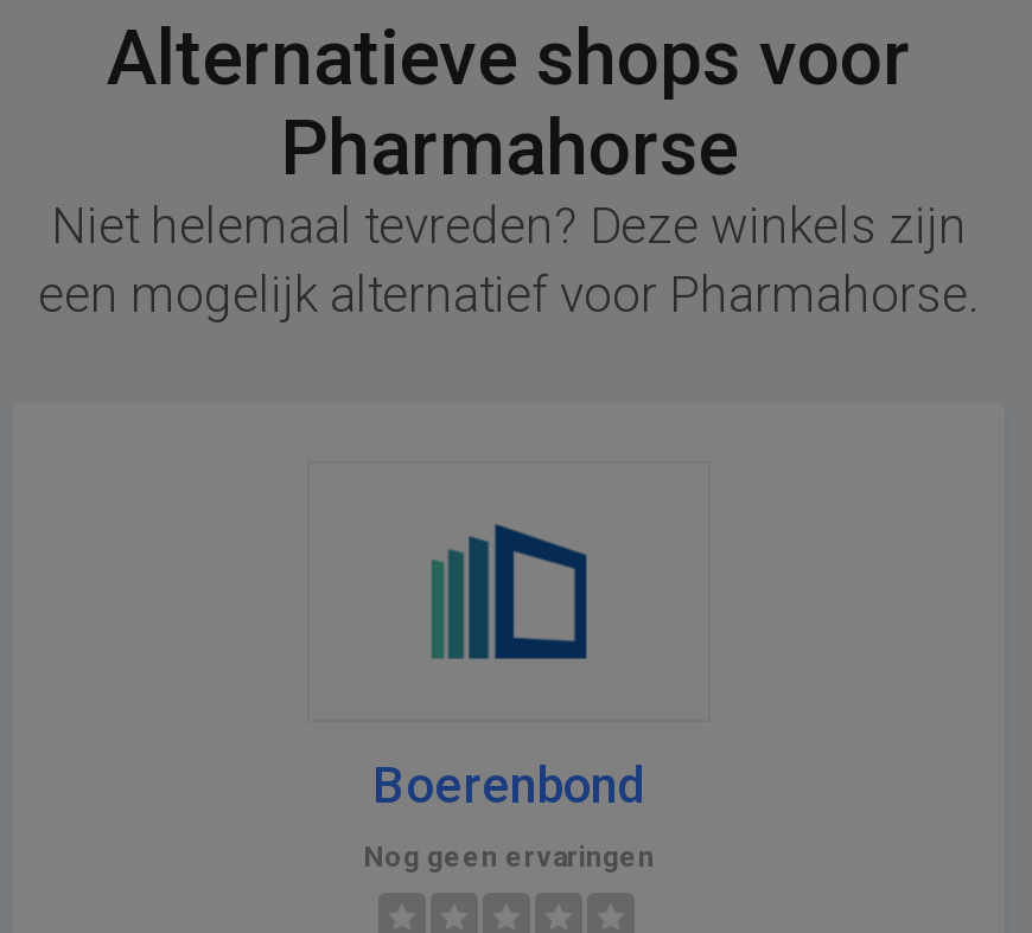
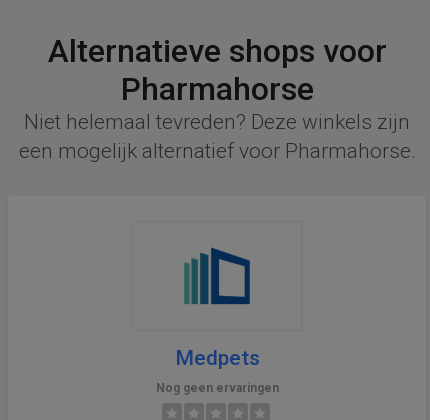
- Boerenbond
+ Medpets
